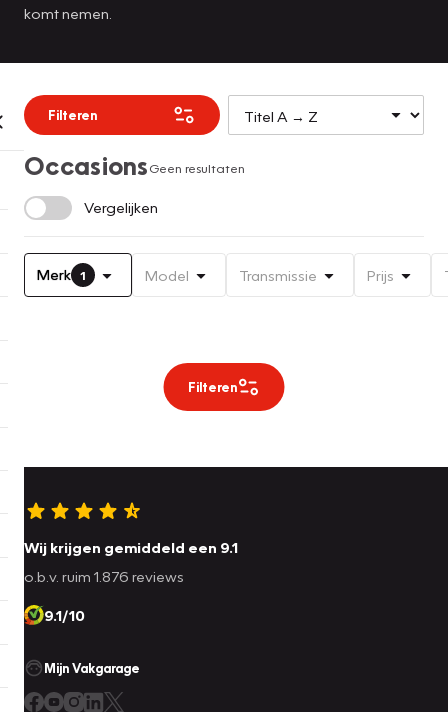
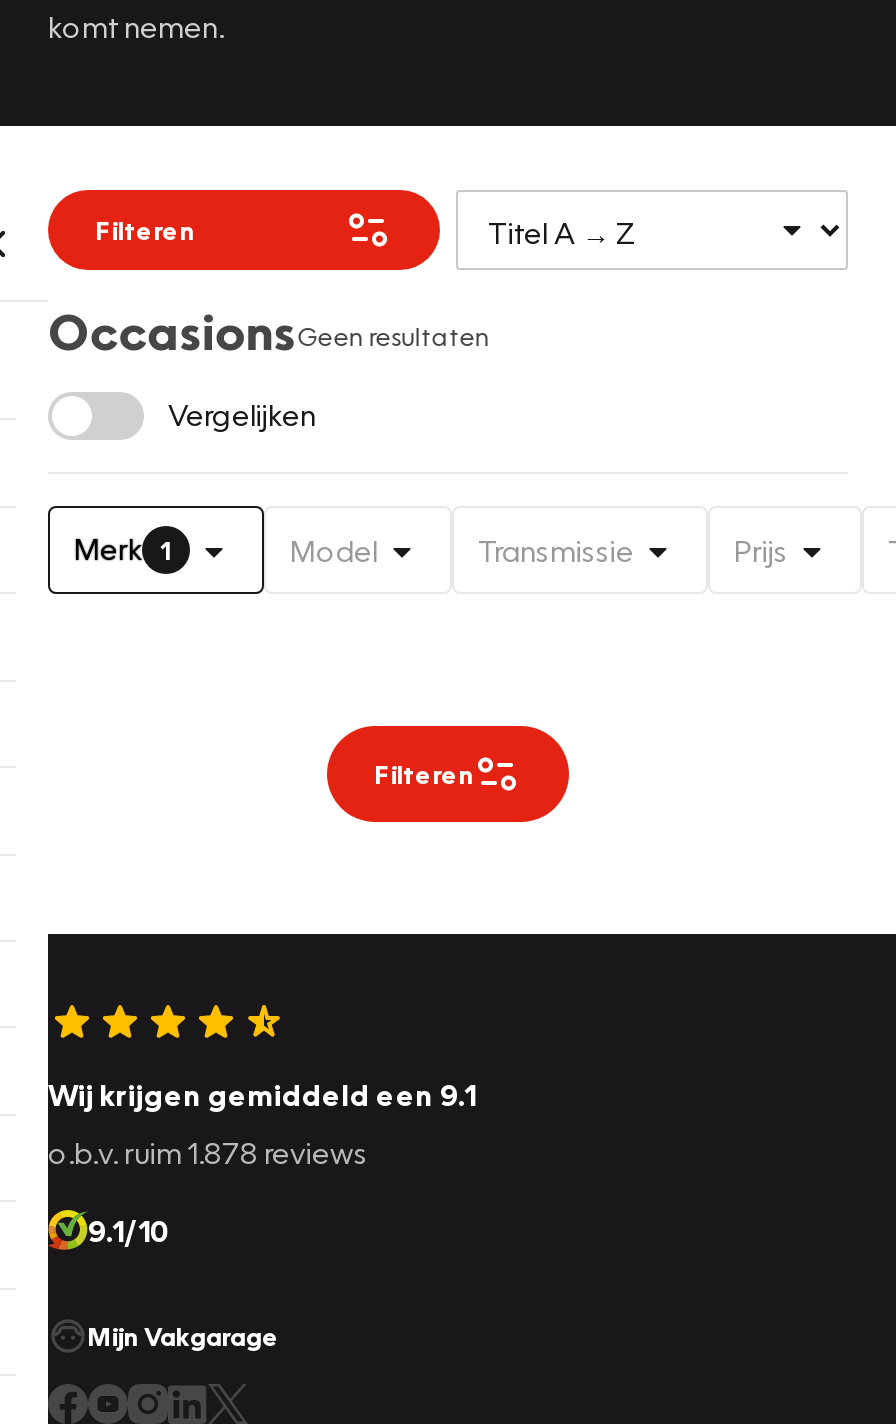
- o.b.v. ruim 1.876 reviews
+ o.b.v. ruim 1.878 reviews
